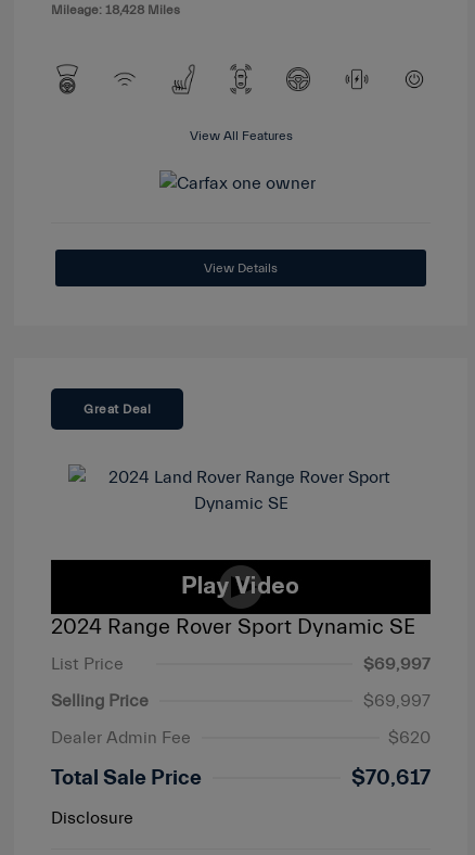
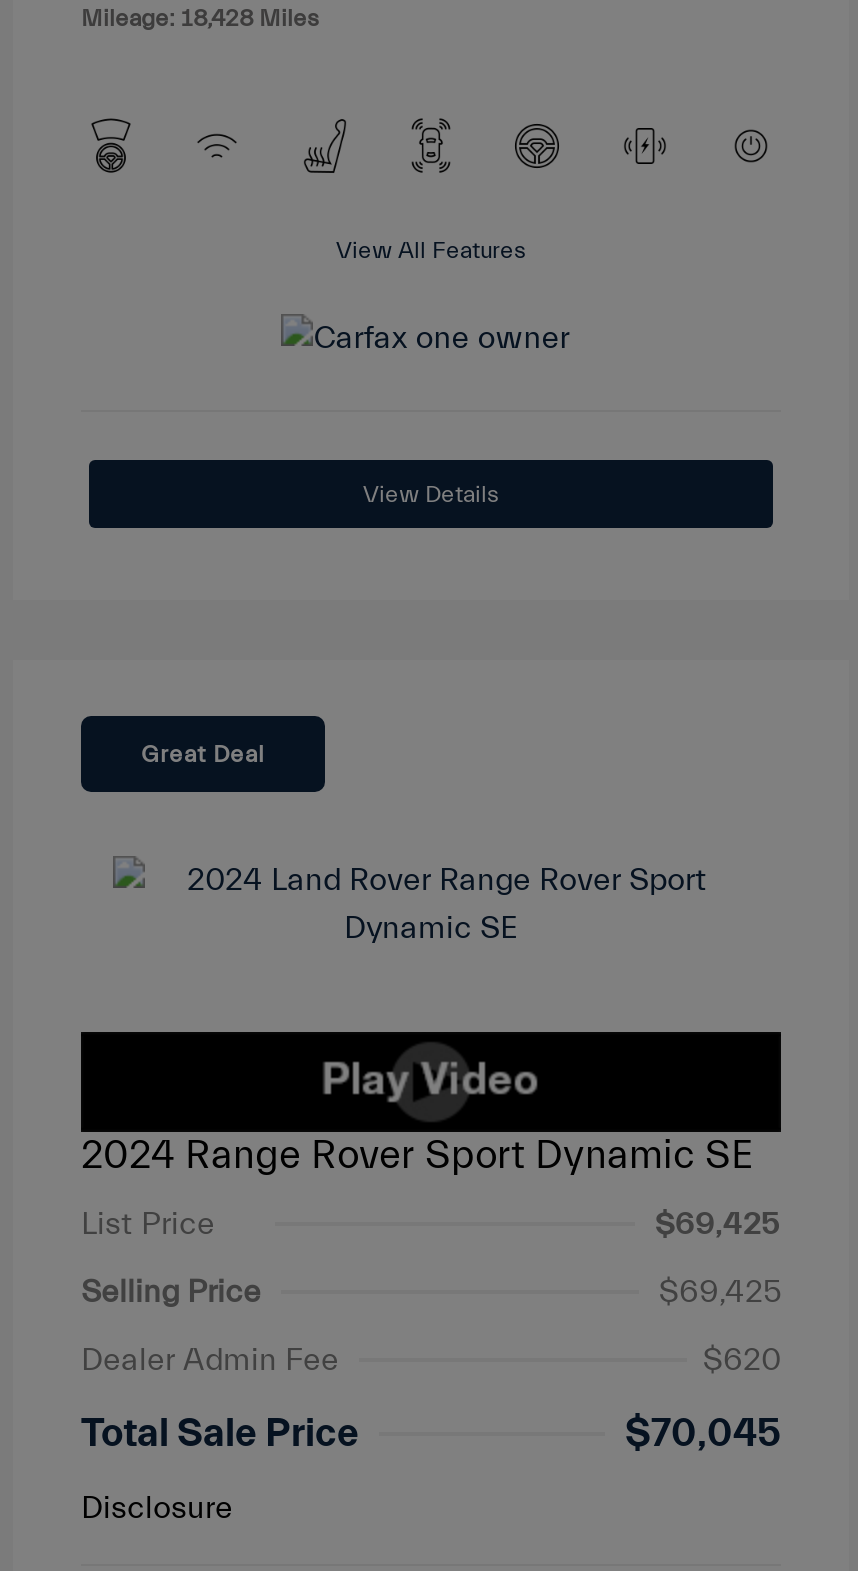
- $69,997
+ $69,425

- $69,997
+ $69,425

- $70,617
+ $70,045
